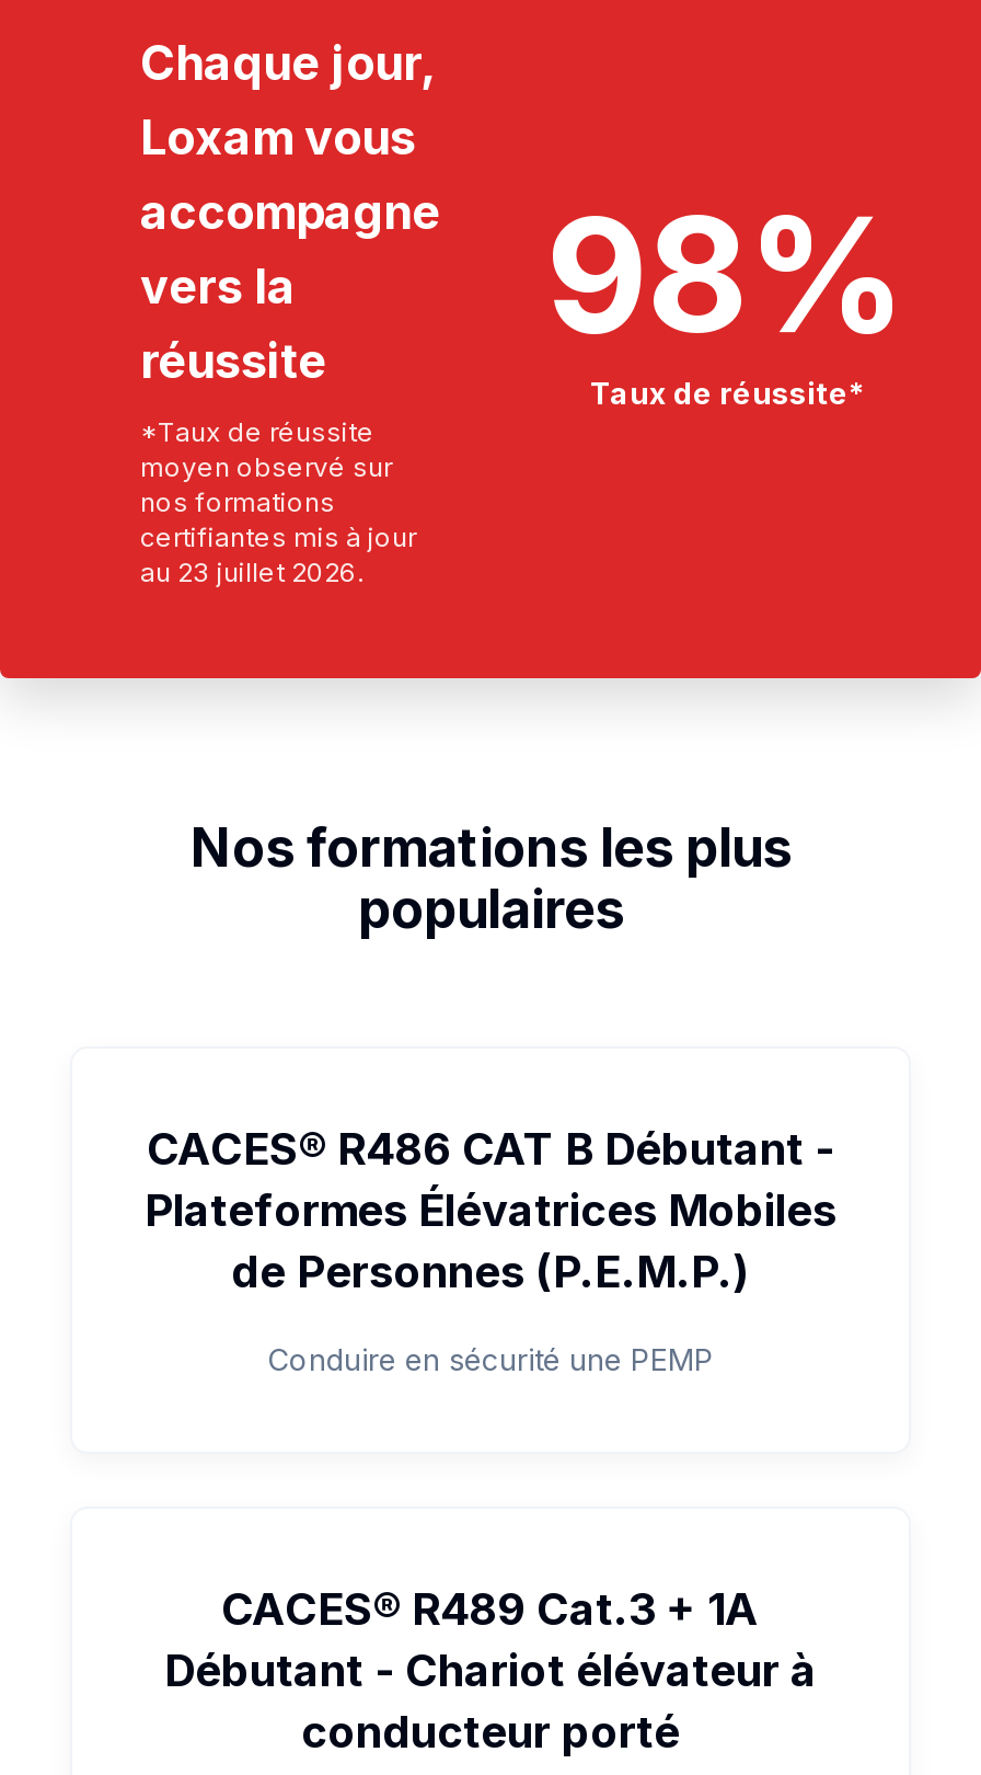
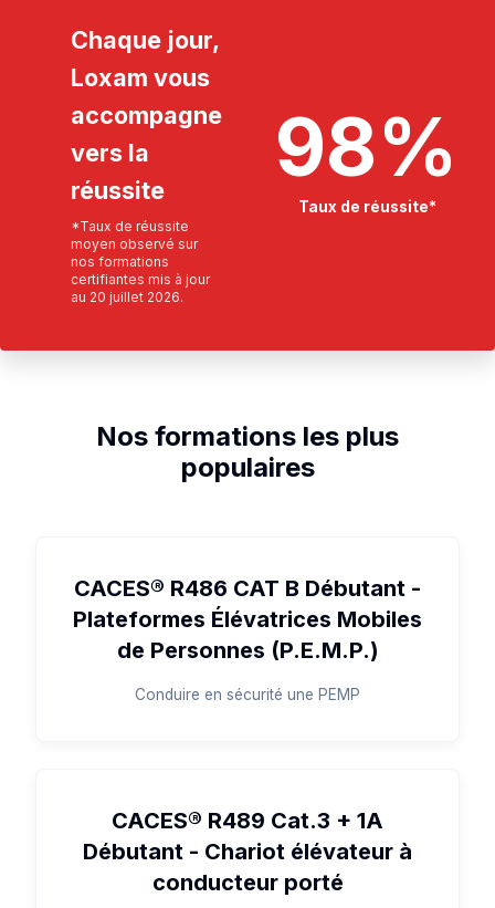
- au 23 juillet 2026.
+ au 20 juillet 2026.
